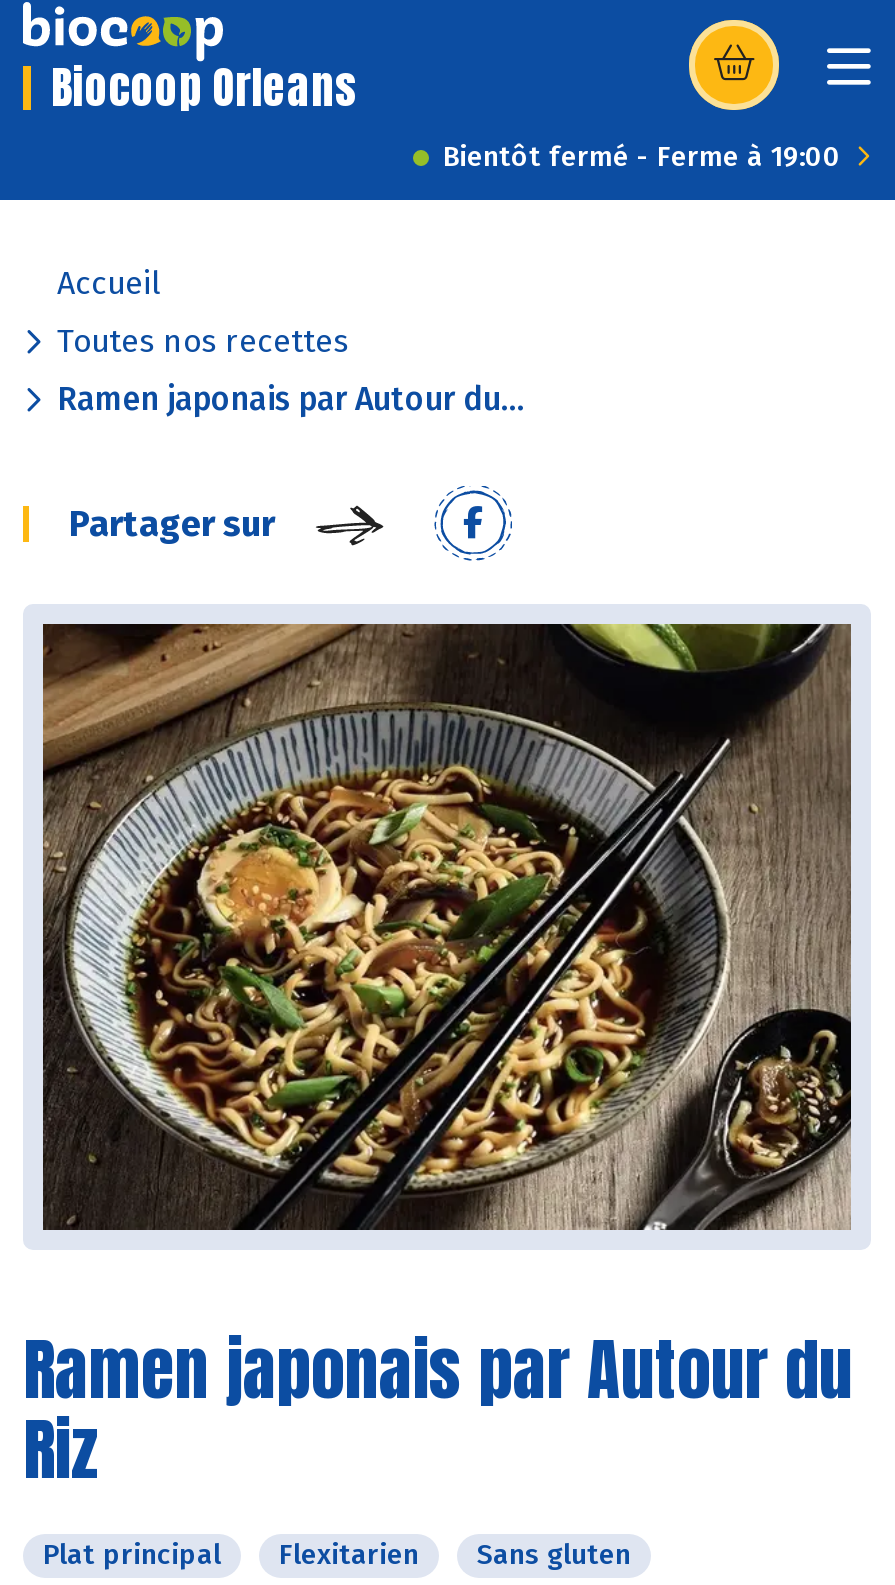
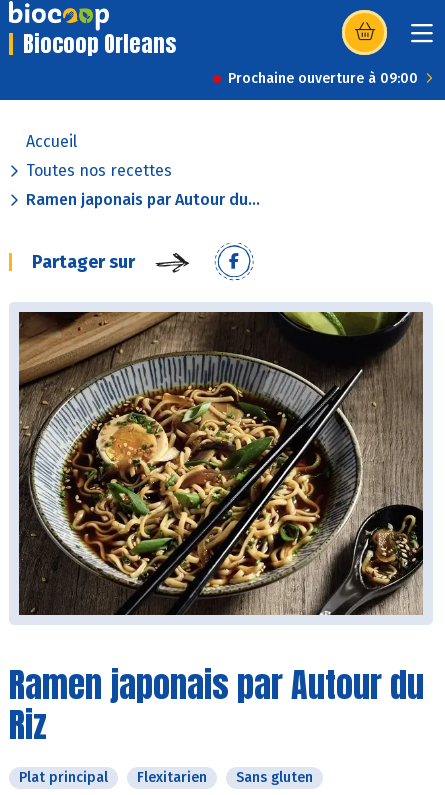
- Bientôt fermé - Ferme à 19:00
+ Prochaine ouverture à 09:00
